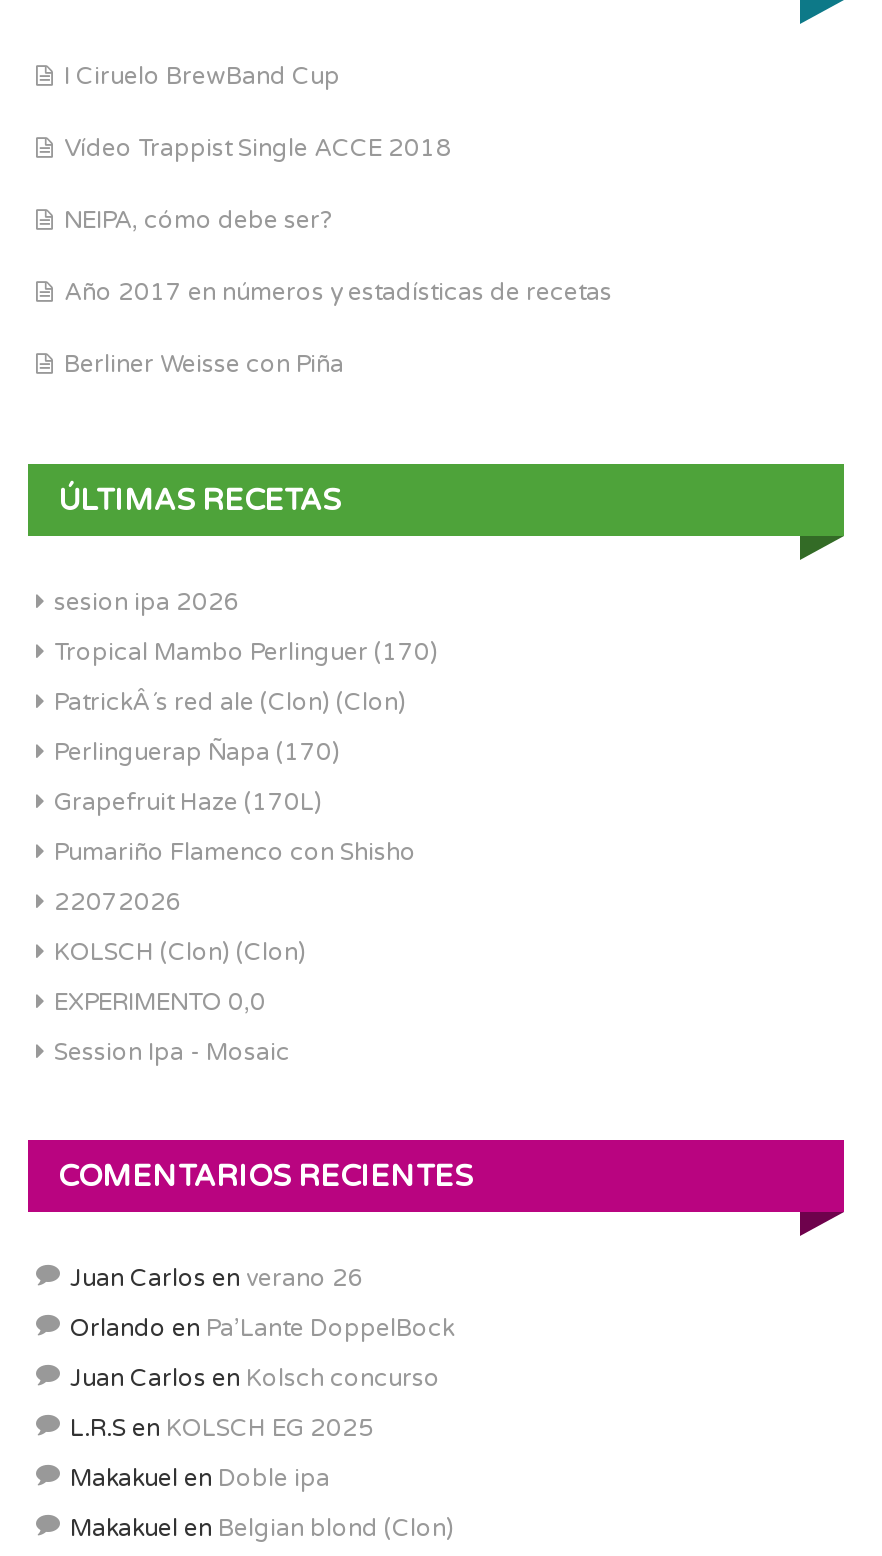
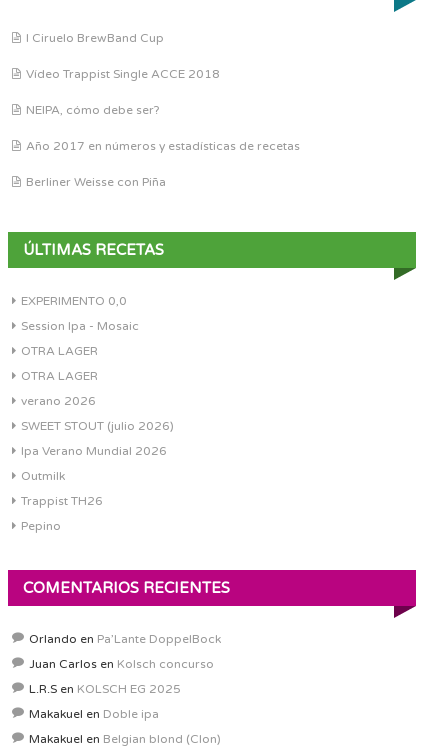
- sesion ipa 2026
- Tropical Mambo Perlinguer (170)
- PatrickÂ´s red ale (Clon) (Clon)
- Perlinguerap Ñapa (170)
- Grapefruit Haze (170L)
- Pumariño Flamenco con Shisho
- 22072026
- KOLSCH (Clon) (Clon)

moved up: EXPERIMENTO 0,0 | Session Ipa - Mosaic

+ OTRA LAGER
+ OTRA LAGER
+ verano 2026
+ SWEET STOUT (julio 2026)
+ Ipa Verano Mundial 2026
+ Outmilk
+ Trappist TH26
+ Pepino

- Juan Carlos en verano 26
